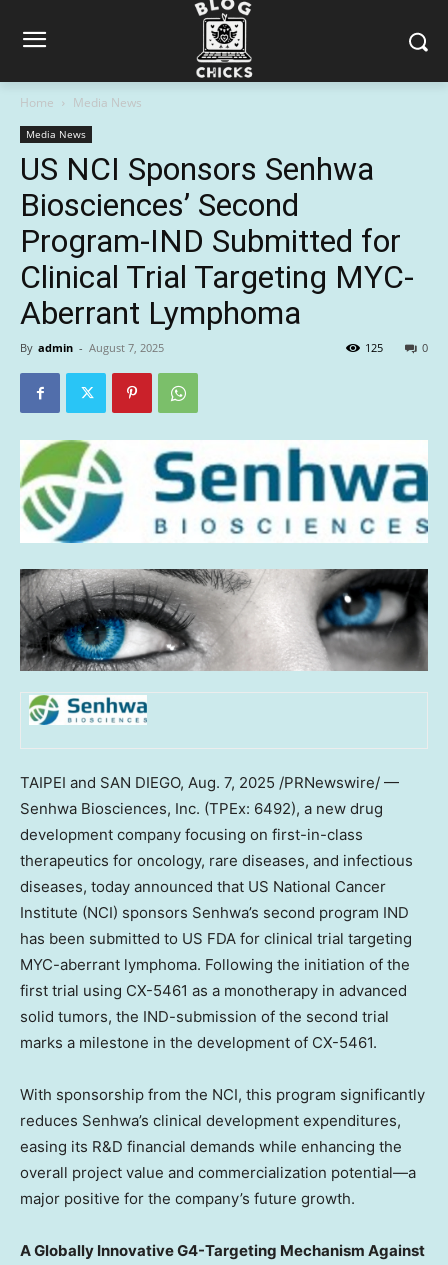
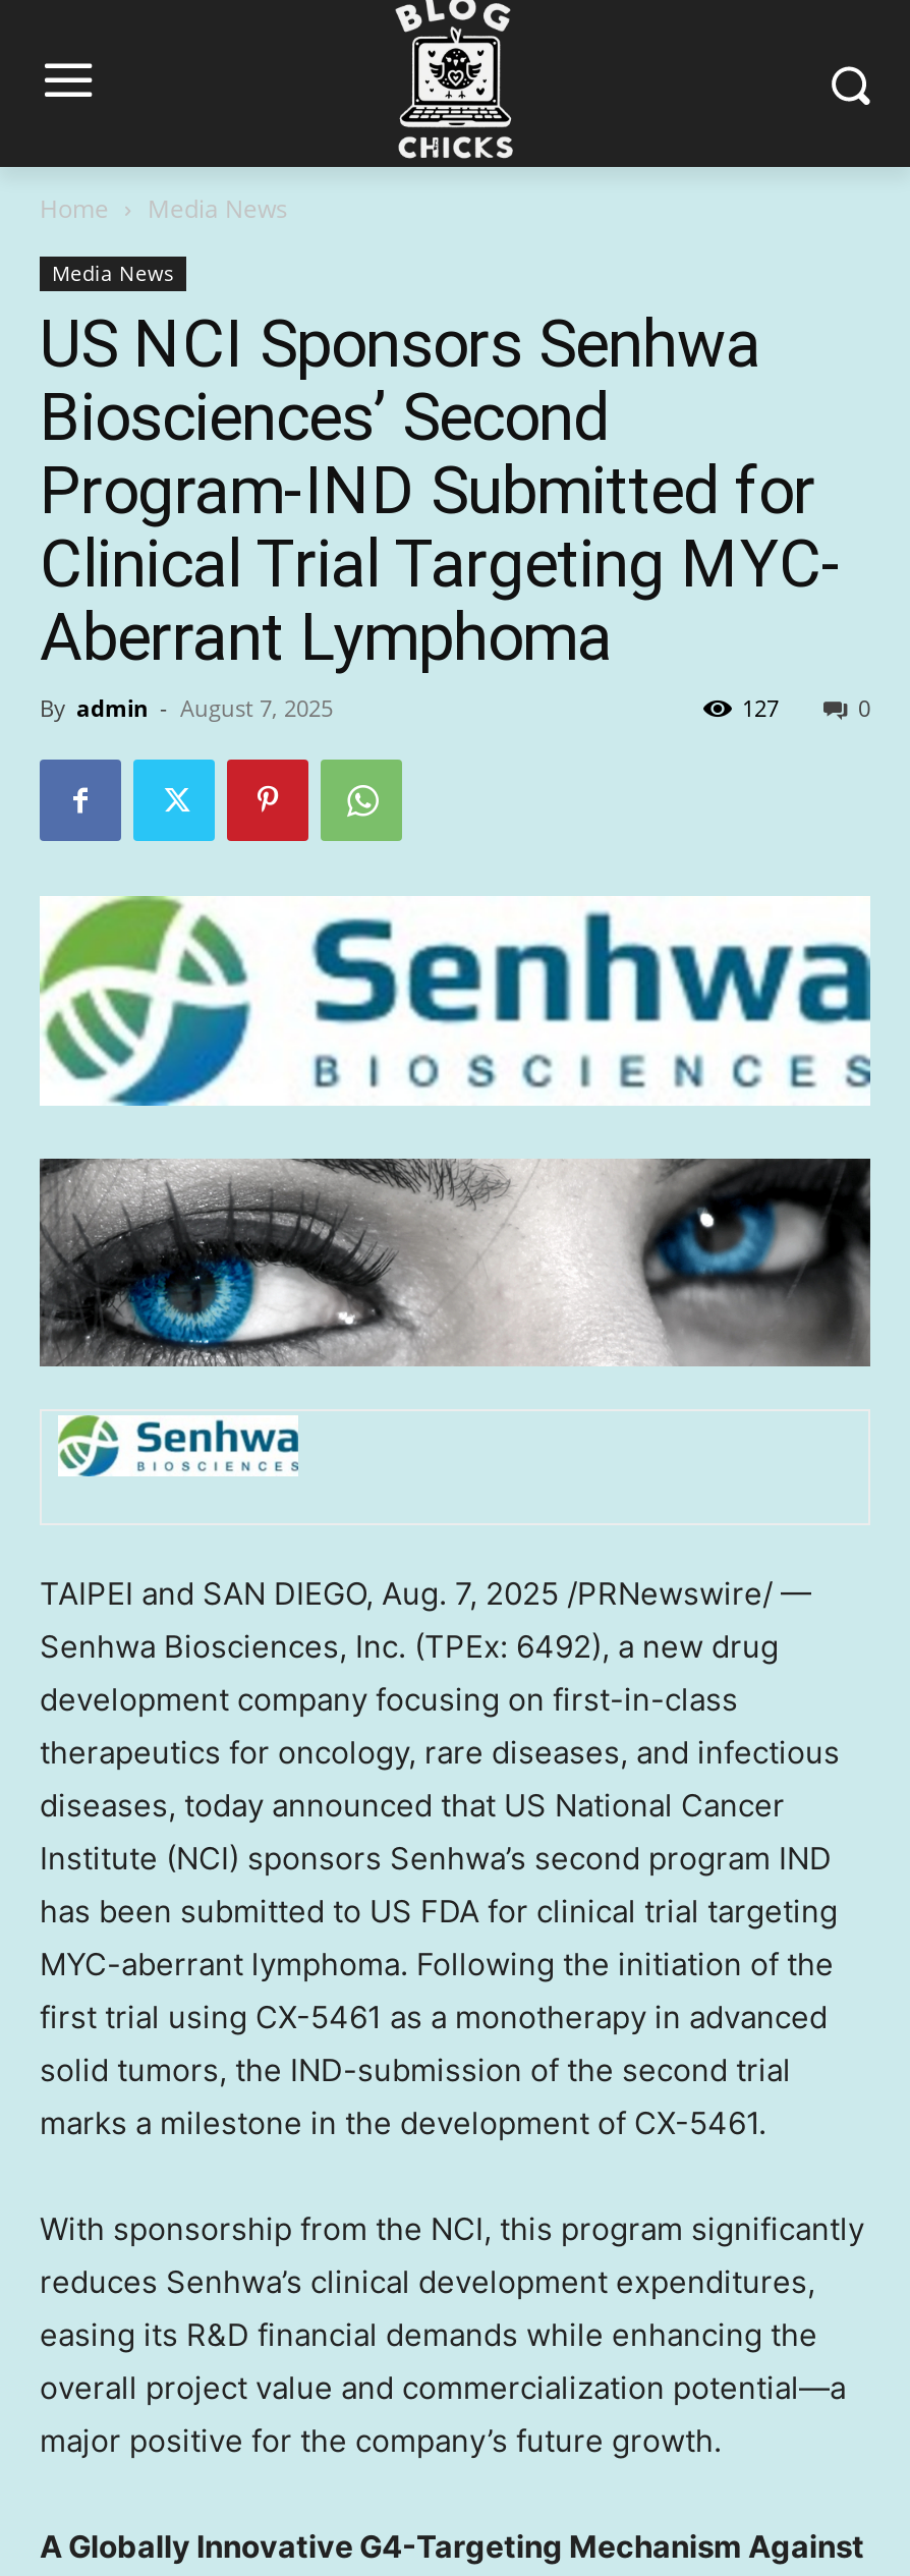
- 125
+ 127
